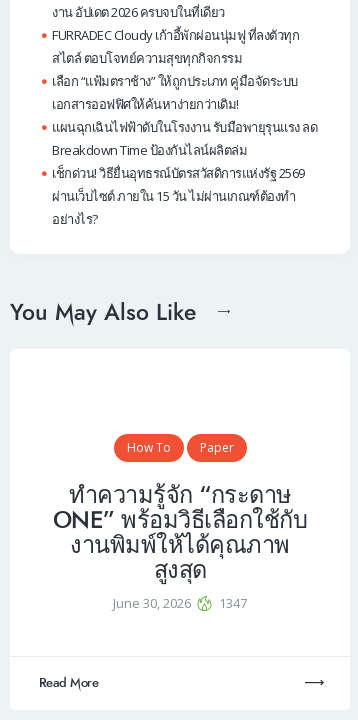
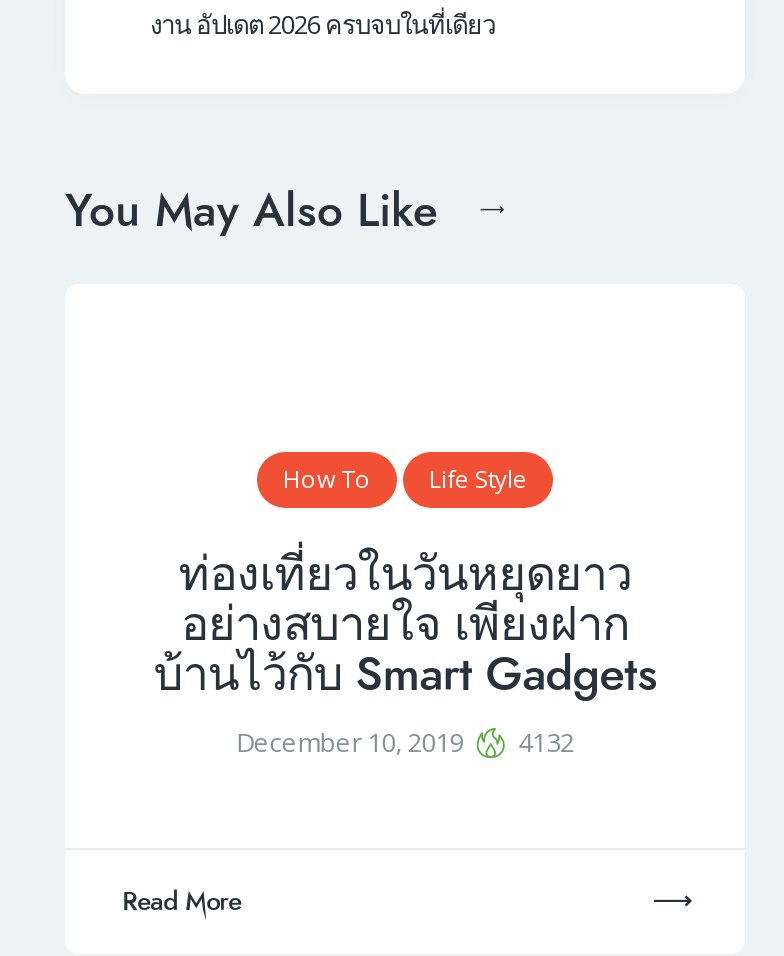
- FURRADEC Cloudy เก้าอี้พักผ่อนนุ่มฟู ที่ลงตัวทุก
- สไตล์ ตอบโจทย์ความสุขทุกกิจกรรม
- เลือก “แฟ้มตราช้าง” ให้ถูกประเภท คู่มือจัดระบบ
- เอกสารออฟฟิศให้ค้นหาง่ายกว่าเดิม!
- แผนฉุกเฉินไฟฟ้าดับในโรงงาน รับมือพายุรุนแรง ลด
- Breakdown Time ป้องกันไลน์ผลิตล่ม
- เช็กด่วน! วิธียื่นอุทธรณ์บัตรสวัสดิการแห่งรัฐ 2569
- ผ่านเว็บไซต์ ภายใน 15 วัน ไม่ผ่านเกณฑ์ต้องทำ
- อย่างไร?

- Paper
+ Life Style

- ทำความรู้จัก “กระดาษ
- ONE” พร้อมวิธีเลือกใช้กับ
- งานพิมพ์ให้ได้คุณภาพ
- สูงสุด
- June 30, 2026
- 1347
+ ท่องเที่ยวในวันหยุดยาว
+ อย่างสบายใจ เพียงฝาก
+ บ้านไว้กับ Smart Gadgets
+ December 10, 2019
+ 4132
